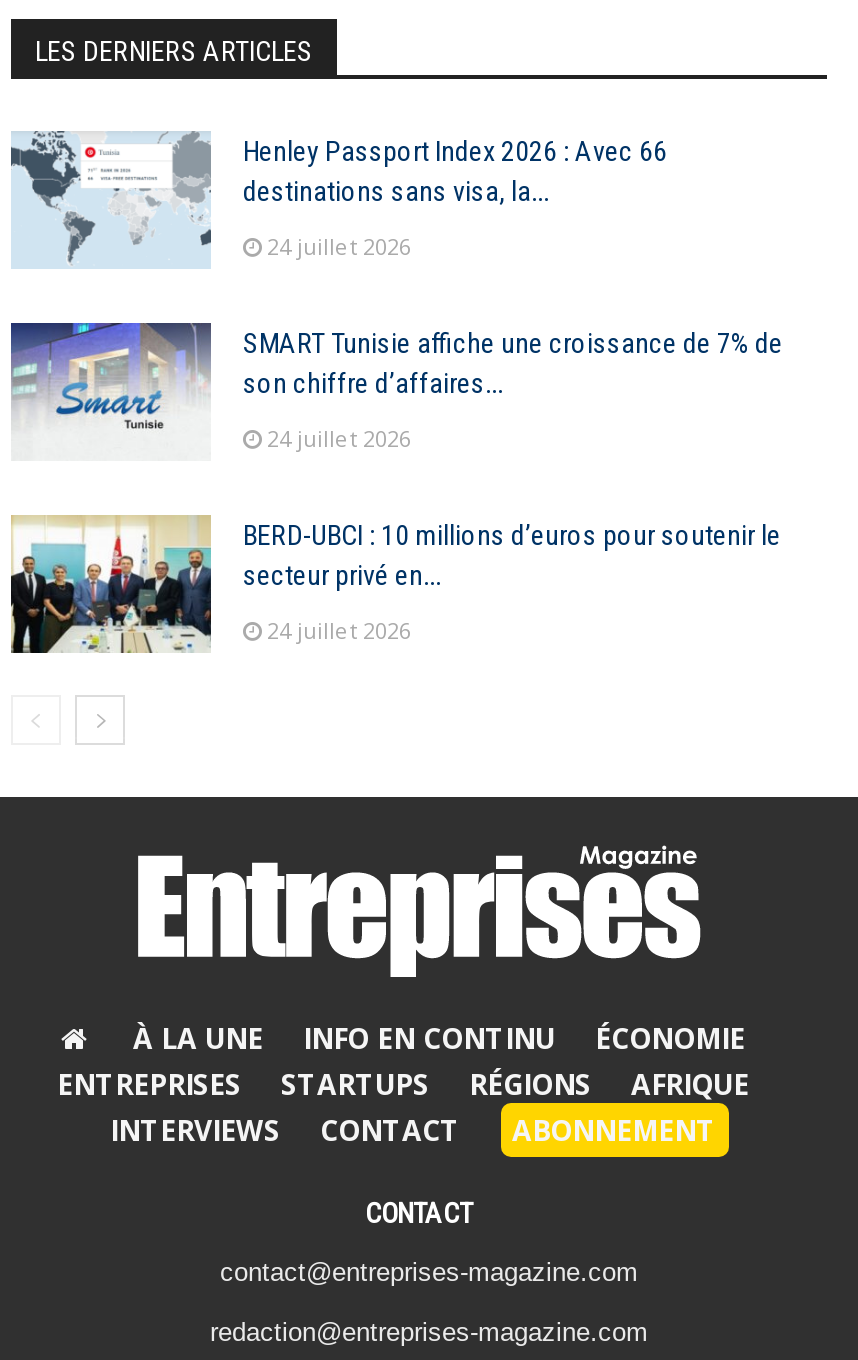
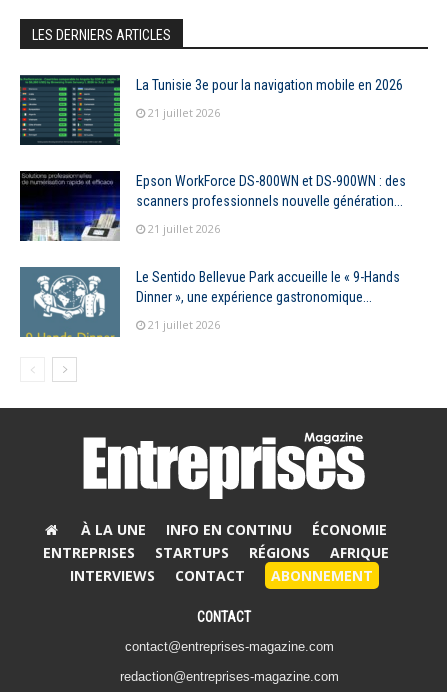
- [image]
- Henley Passport Index 2026 : Avec 66
- destinations sans visa, la...
+ [image]
+ La Tunisie 3e pour la navigation mobile en 2026

- 24 juillet 2026
+ 21 juillet 2026

- [image]
- SMART Tunisie affiche une croissance de 7% de
- son chiffre d’affaires...
+ [image]
+ Epson WorkForce DS-800WN et DS-900WN : des
+ scanners professionnels nouvelle génération...

- 24 juillet 2026
+ 21 juillet 2026

- [image]
- BERD-UBCI : 10 millions d’euros pour soutenir le
- secteur privé en...
+ [image]
+ Le Sentido Bellevue Park accueille le « 9-Hands
+ Dinner », une expérience gastronomique...

- 24 juillet 2026
+ 21 juillet 2026
